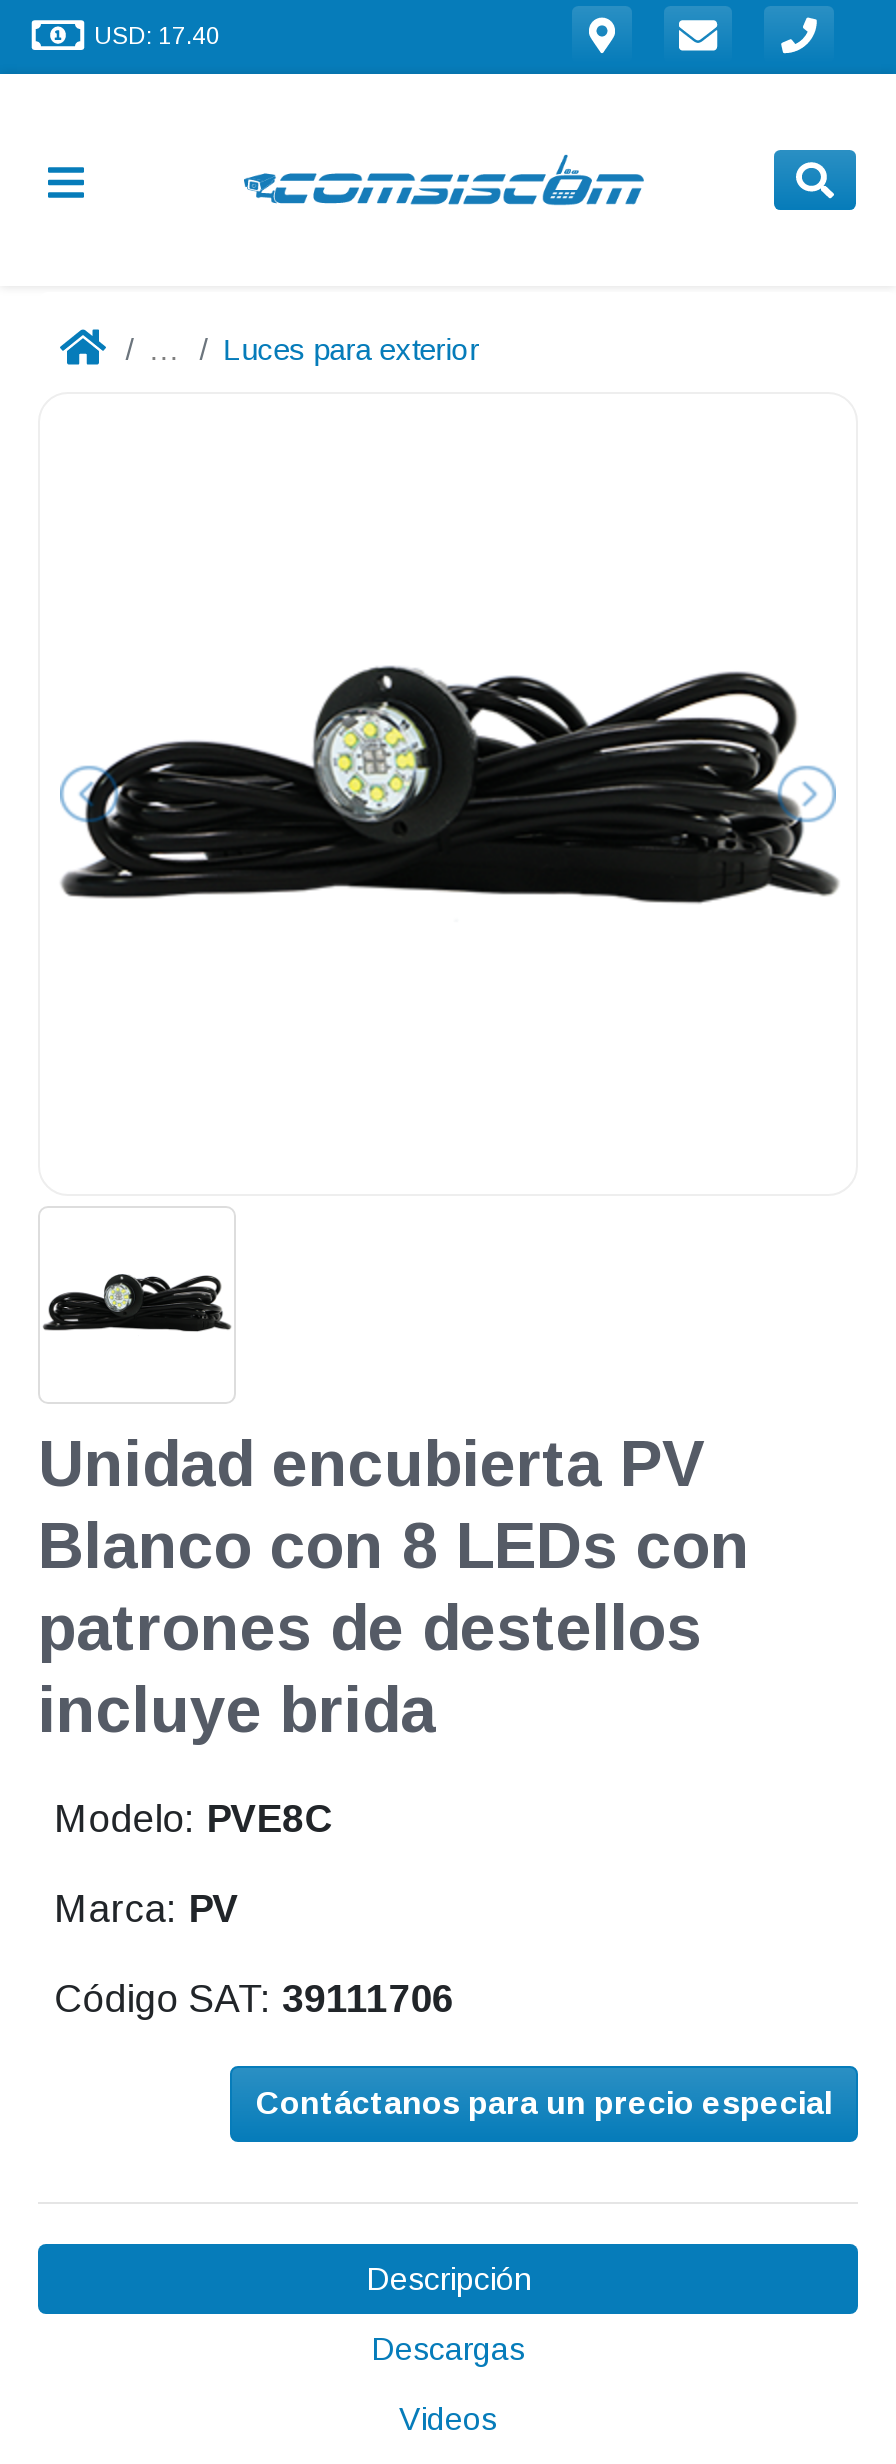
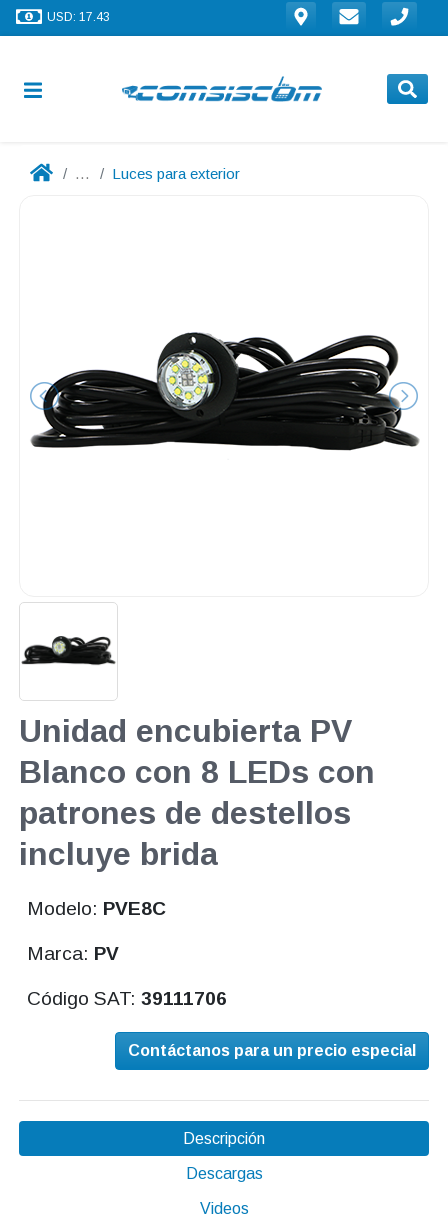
- USD: 17.40
+ USD: 17.43
